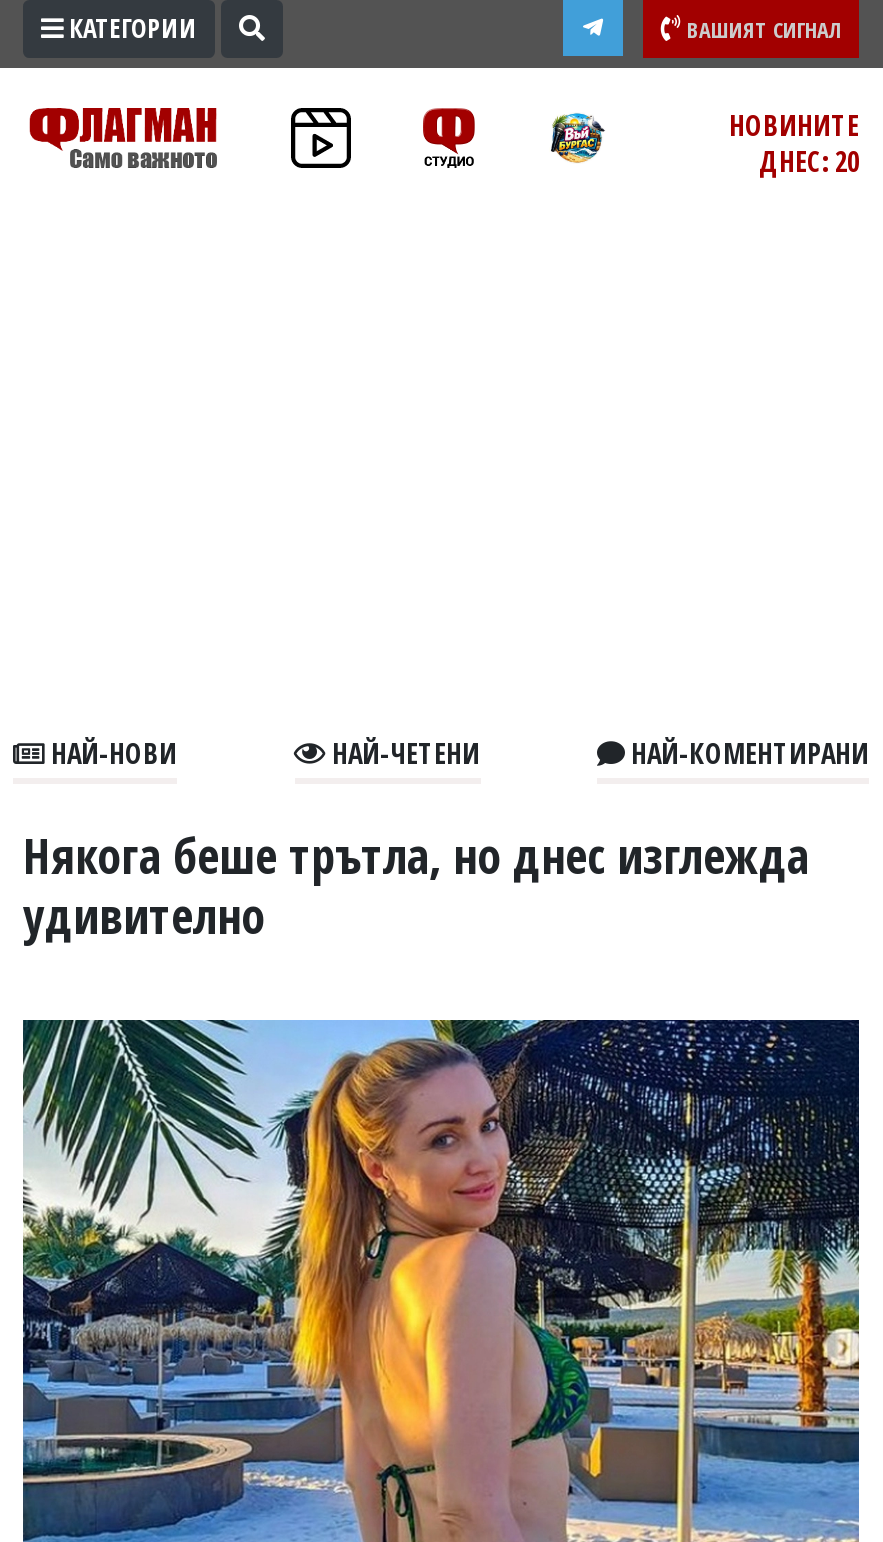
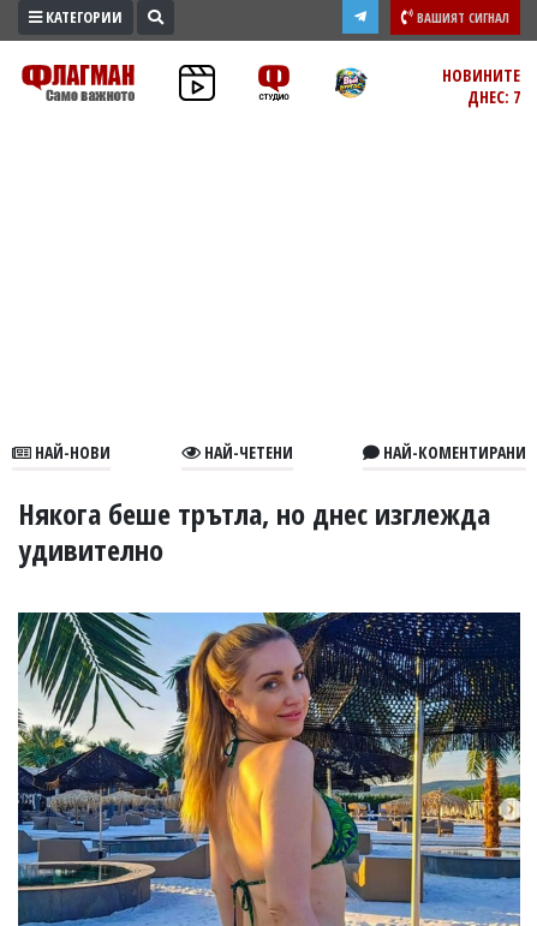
- ДНЕС: 20
+ ДНЕС: 7
